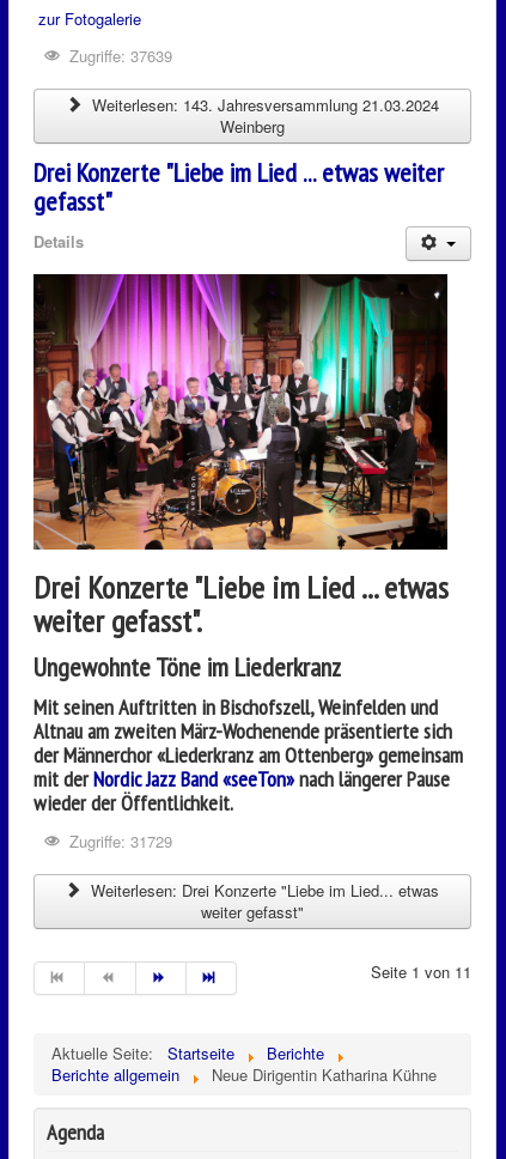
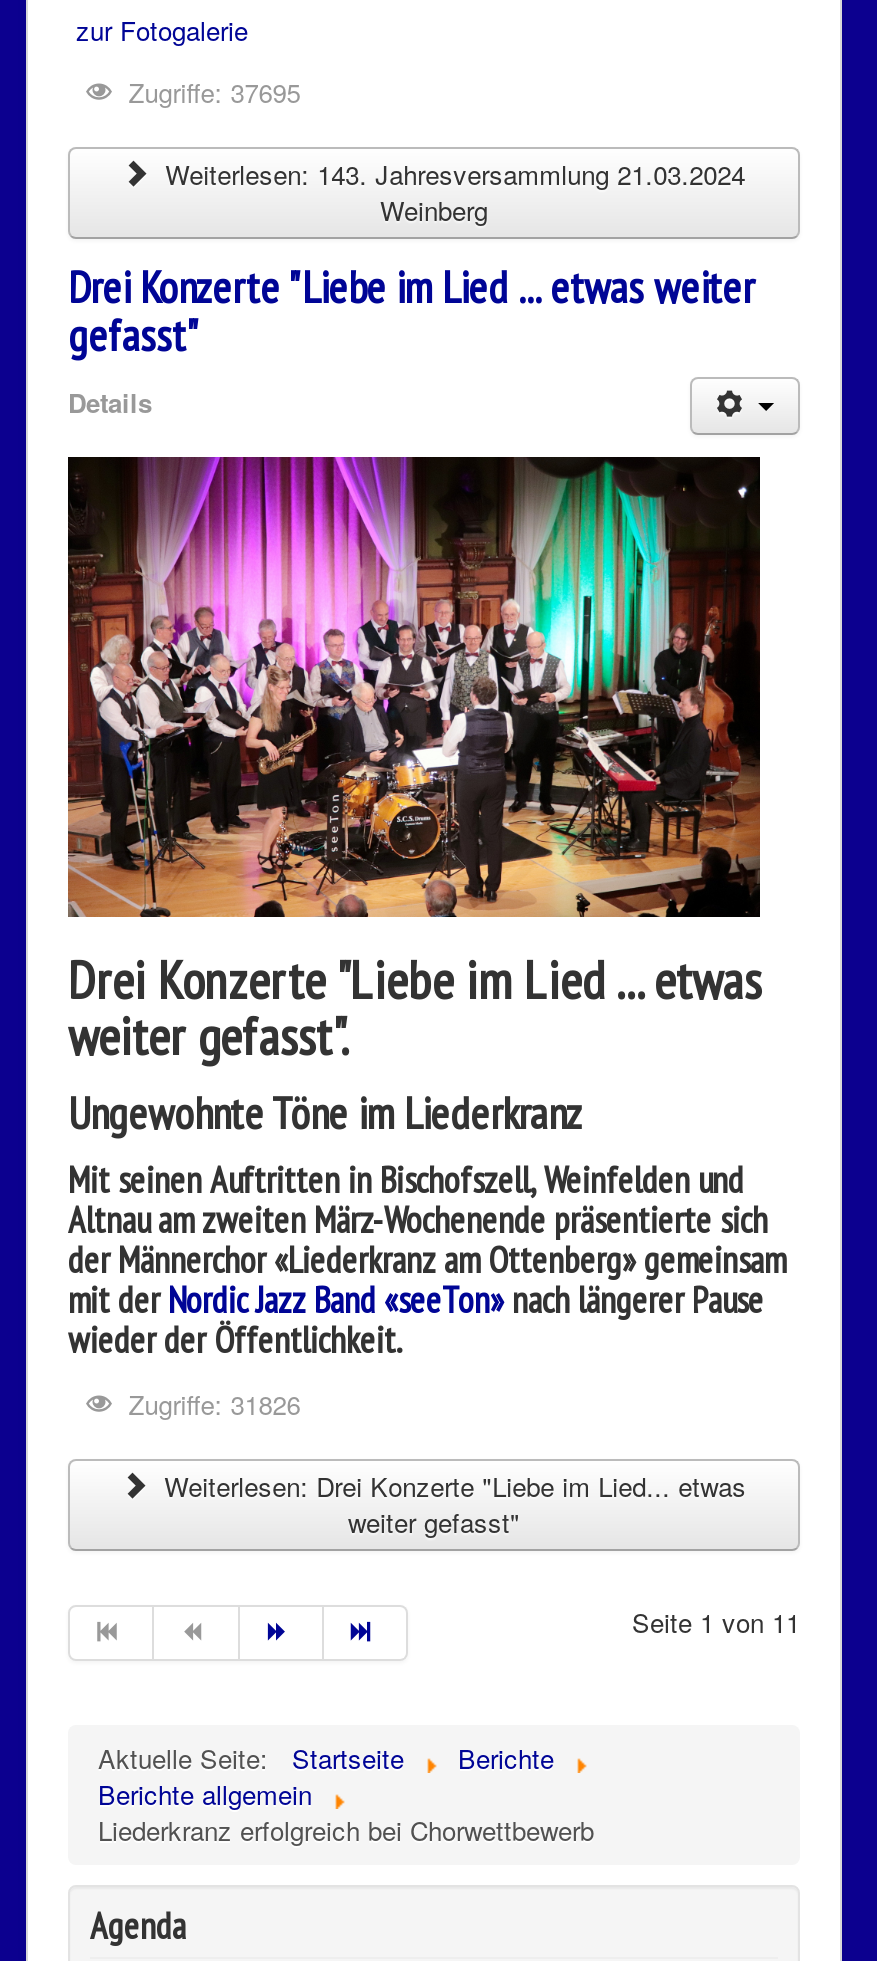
- Zugriffe: 37639
+ Zugriffe: 37695

- Zugriffe: 31729
+ Zugriffe: 31826

- Neue Dirigentin Katharina Kühne
+ Liederkranz erfolgreich bei Chorwettbewerb
